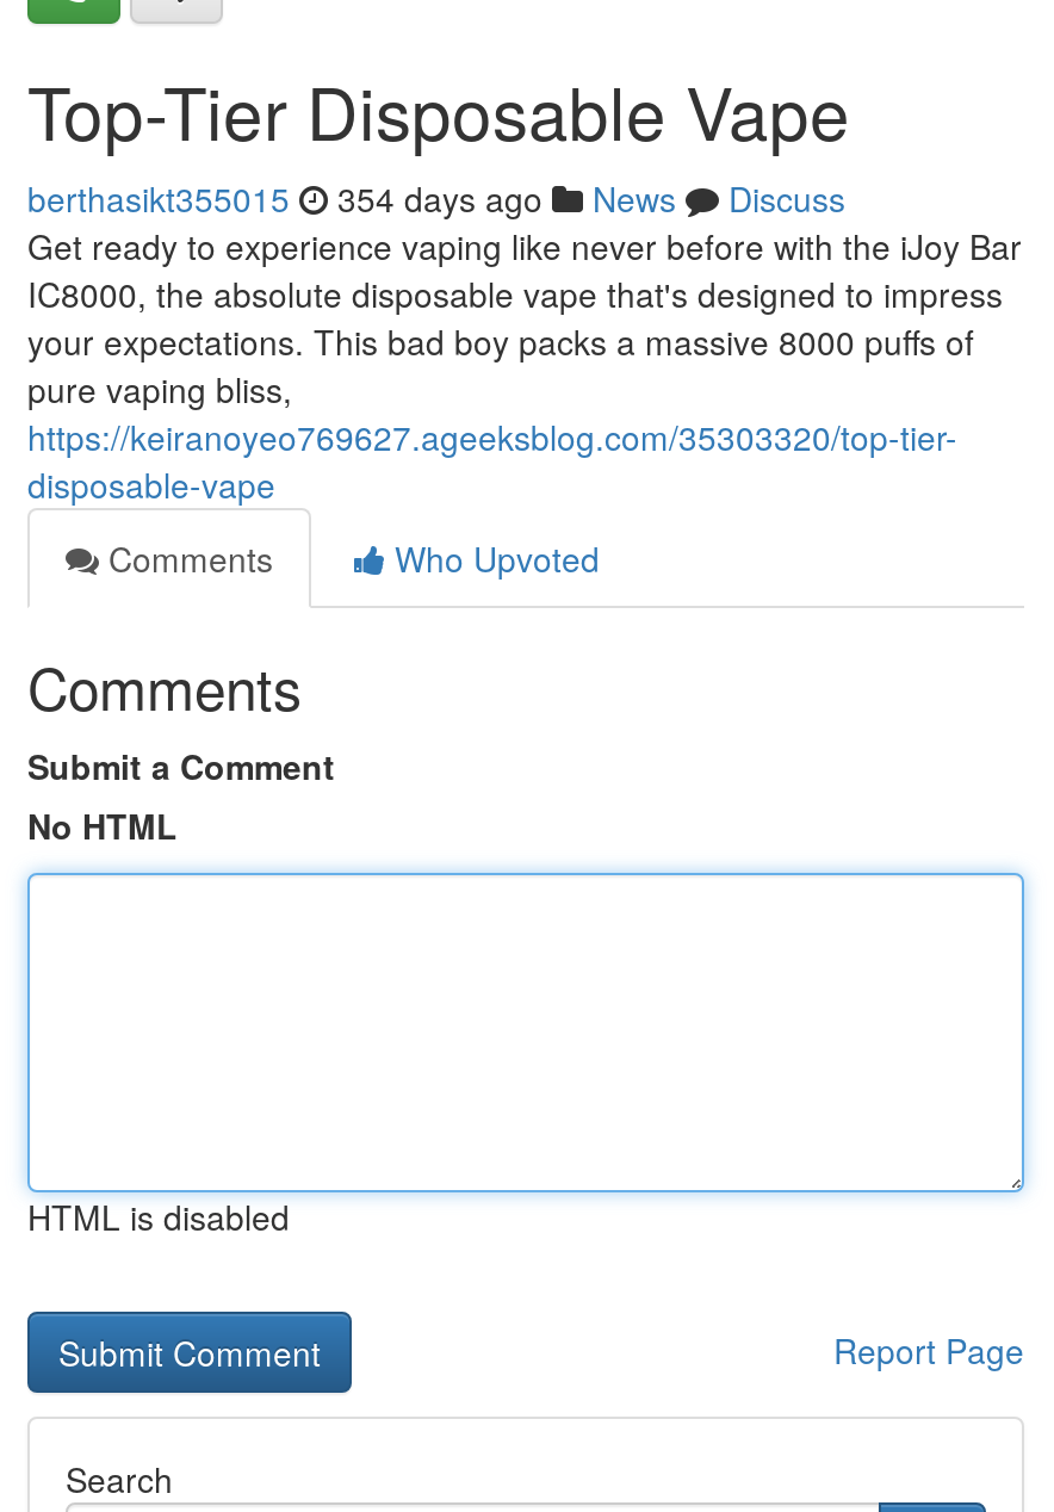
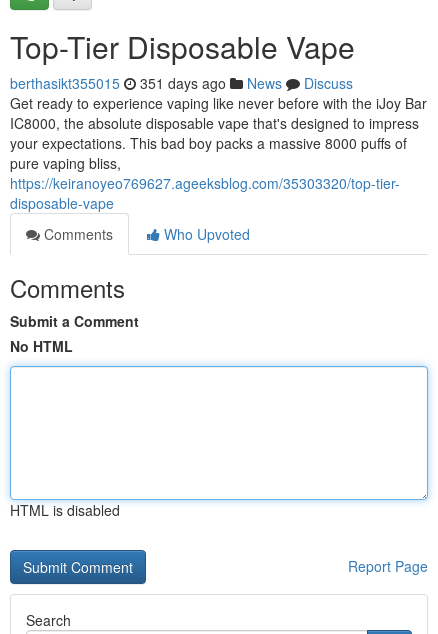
- berthasikt355015 354 days ago News Discuss
+ berthasikt355015 351 days ago News Discuss
